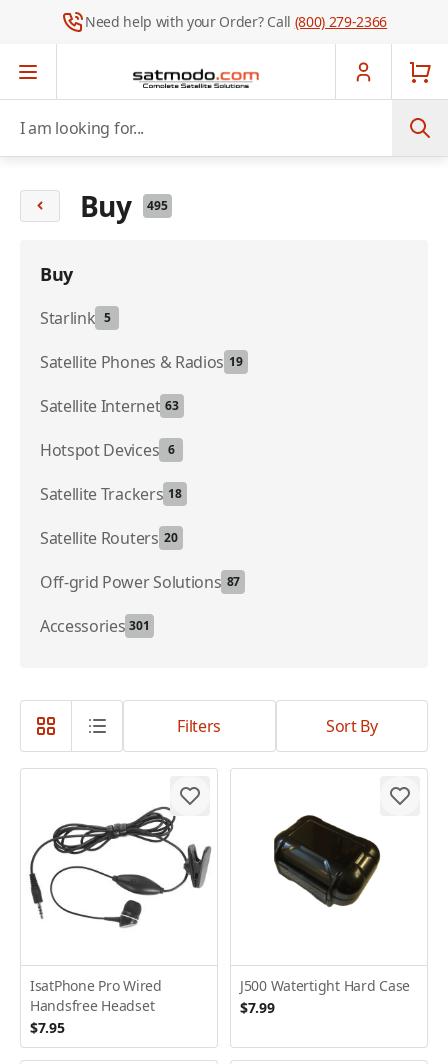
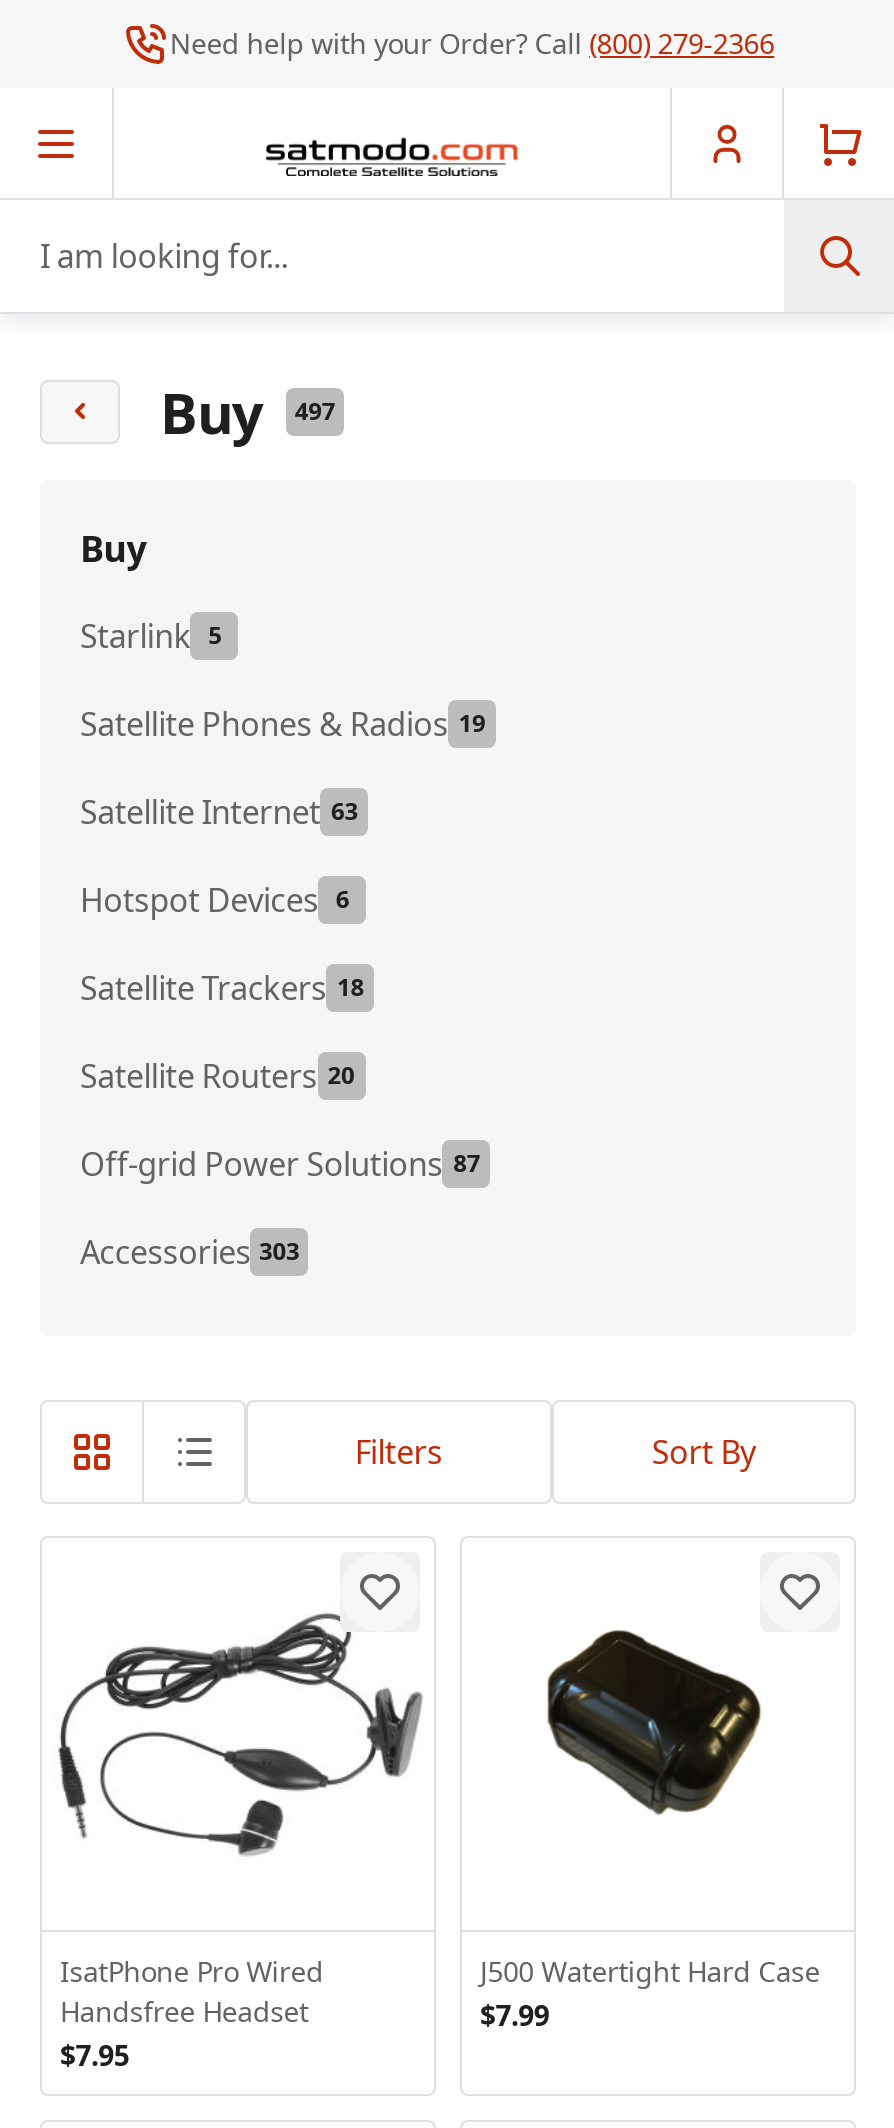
- Buy 495
+ Buy 497

- Accessories 301
+ Accessories 303
